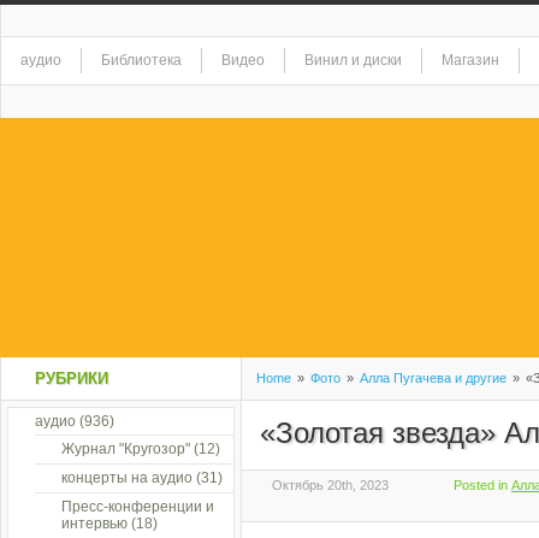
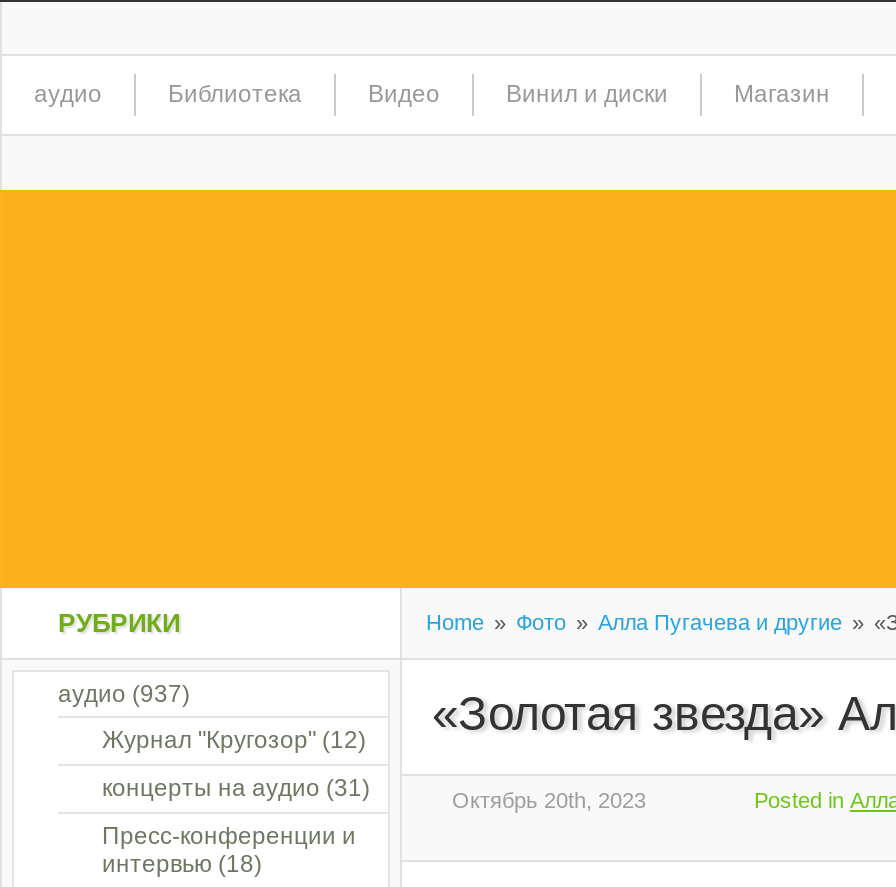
- аудио (936)
+ аудио (937)
